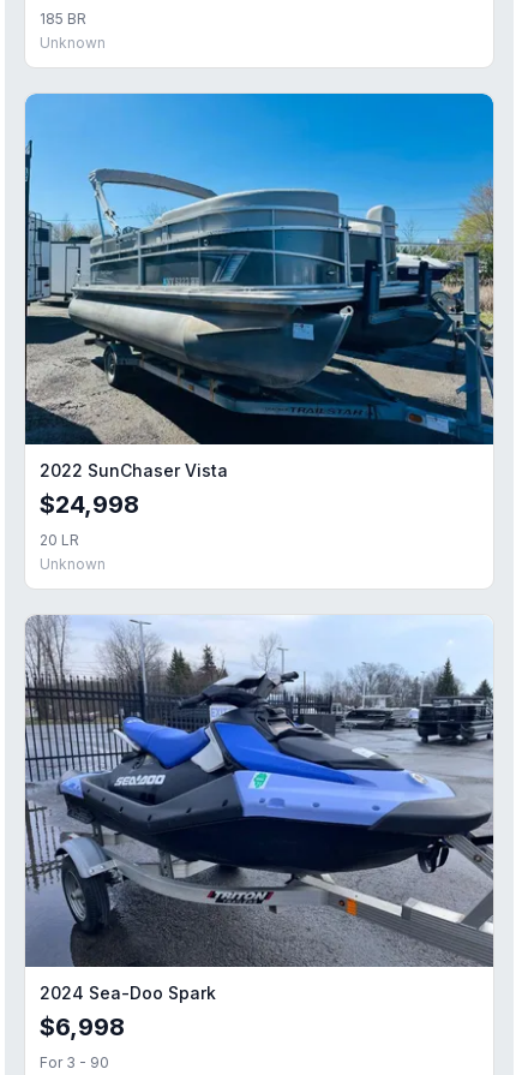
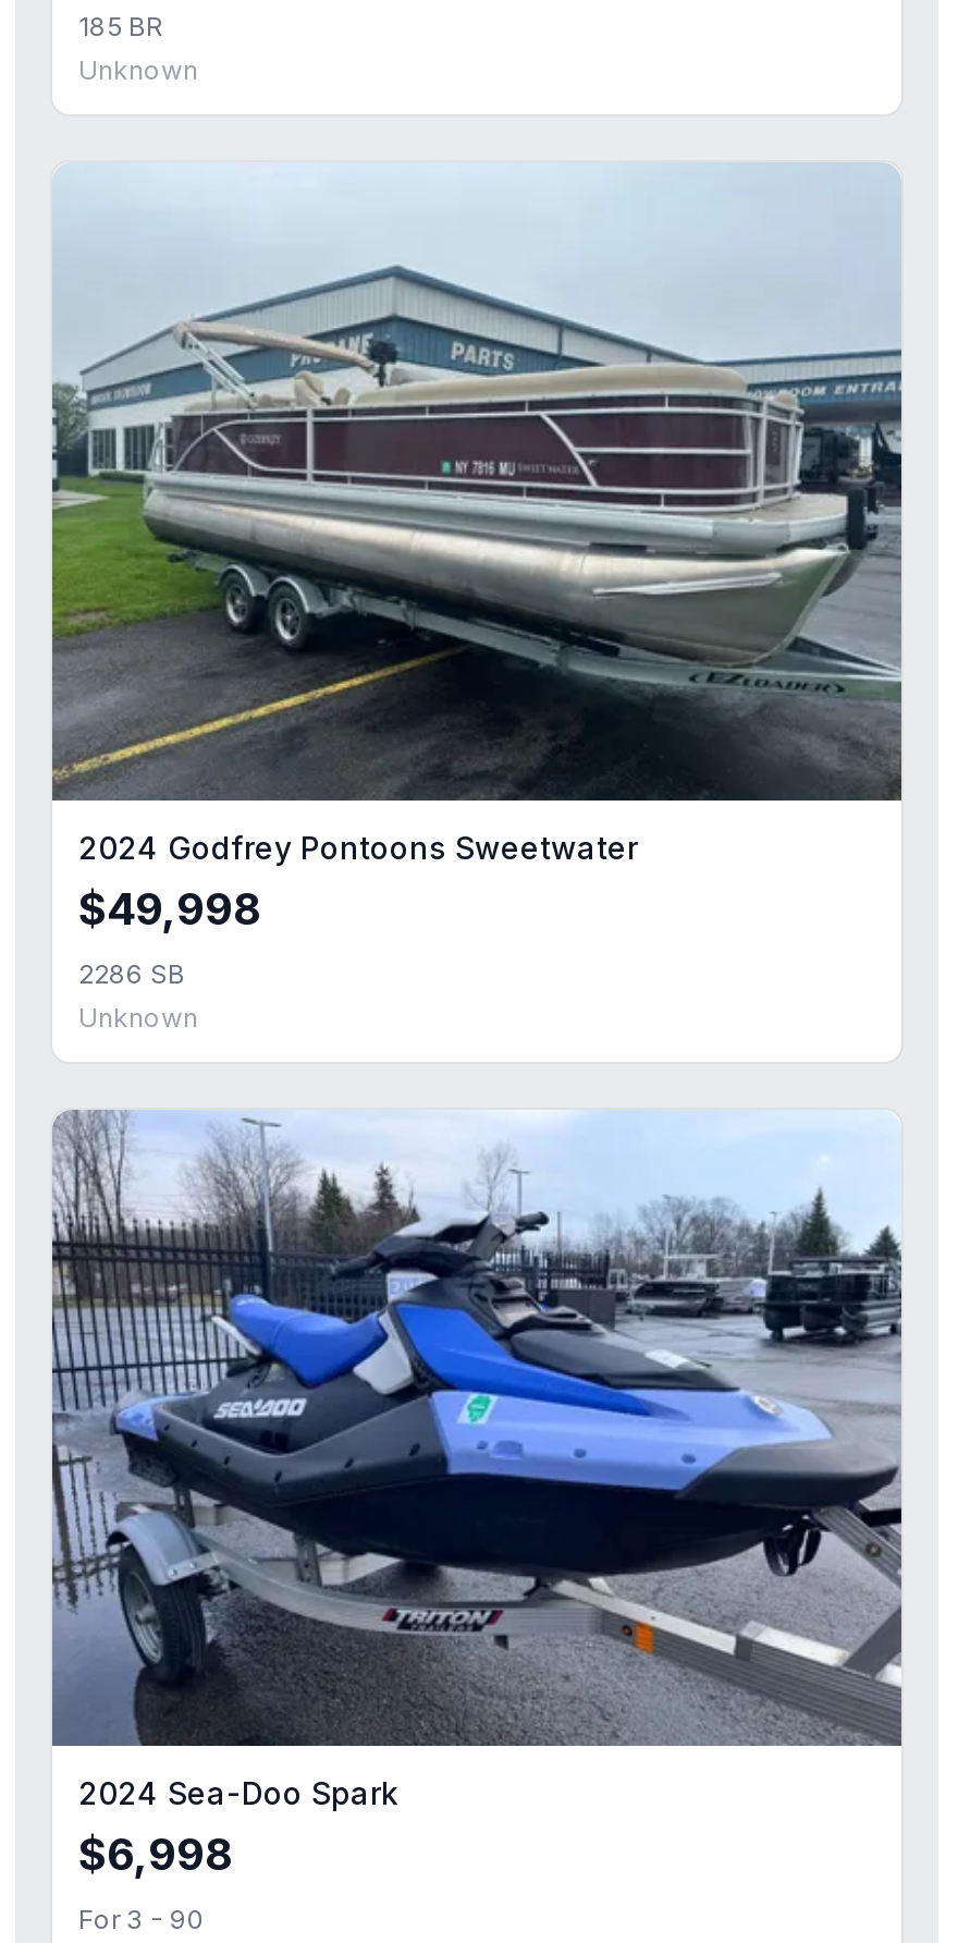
- [image]
- 2022 SunChaser Vista
- $24,998
- 20 LR
+ [image]
+ 2024 Godfrey Pontoons Sweetwater
+ $49,998
+ 2286 SB
